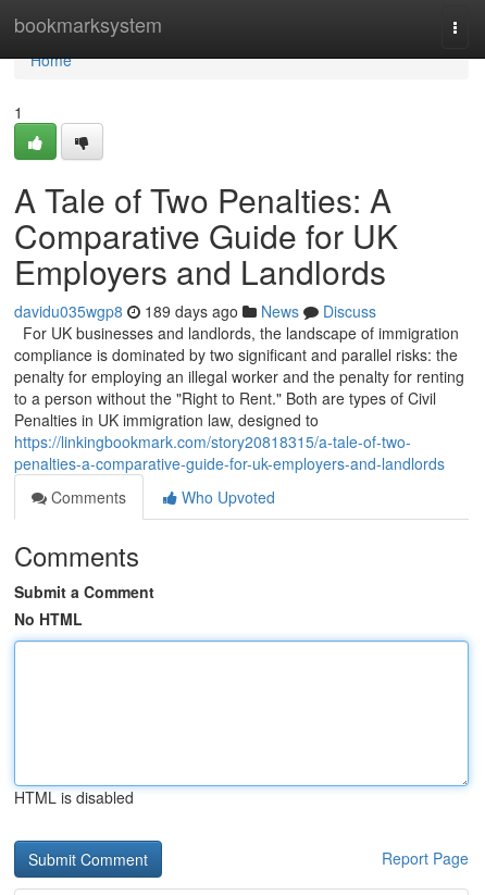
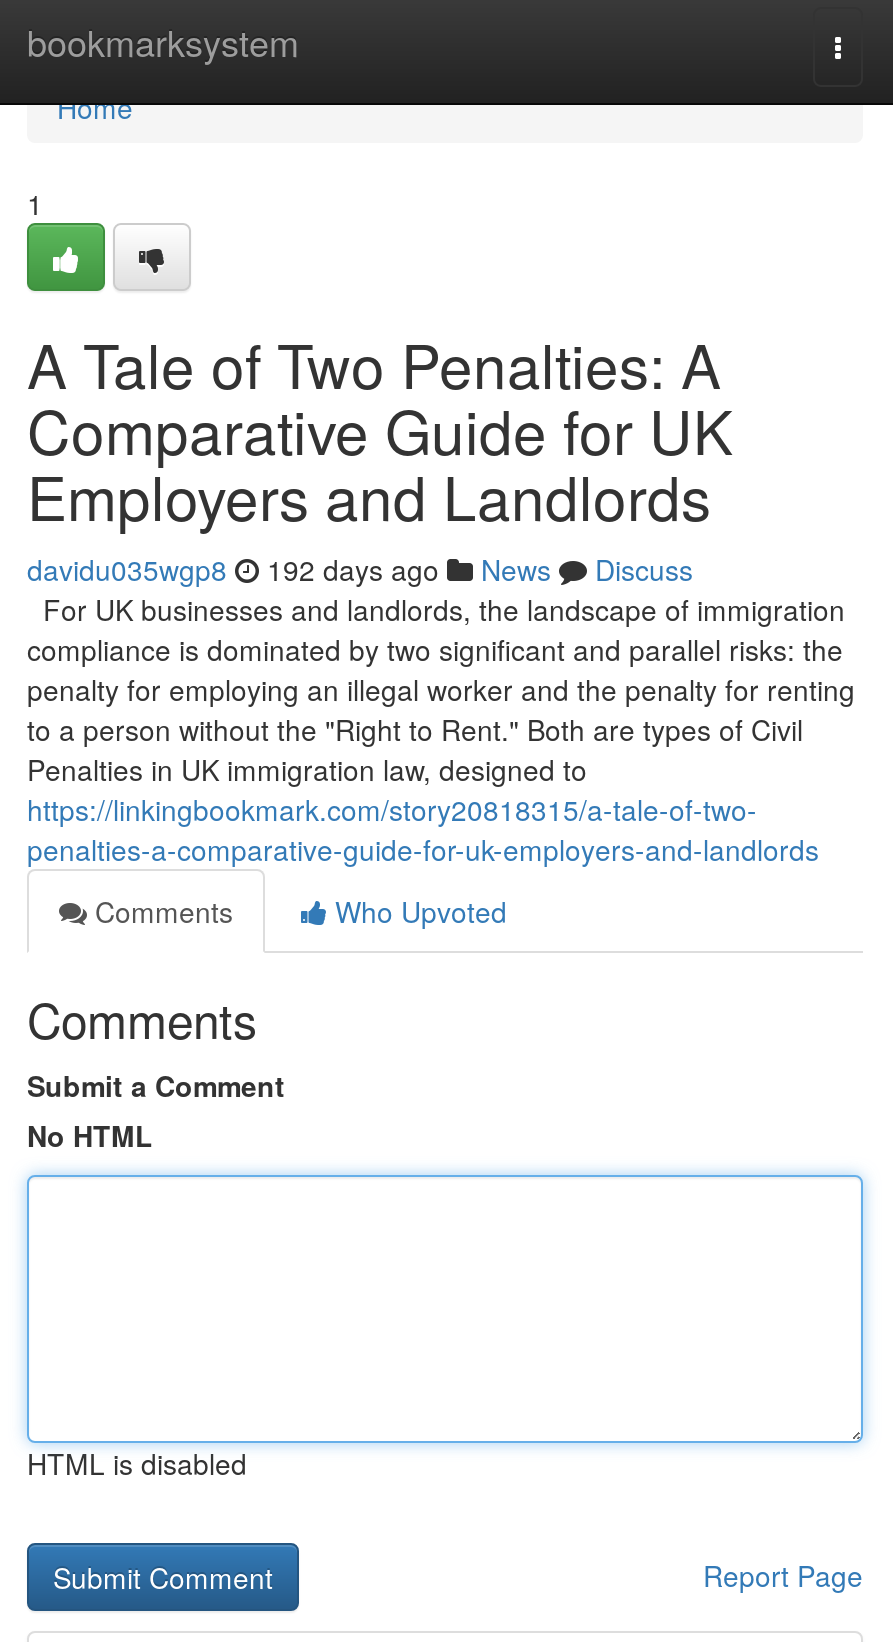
- davidu035wgp8 189 days ago News Discuss
+ davidu035wgp8 192 days ago News Discuss
